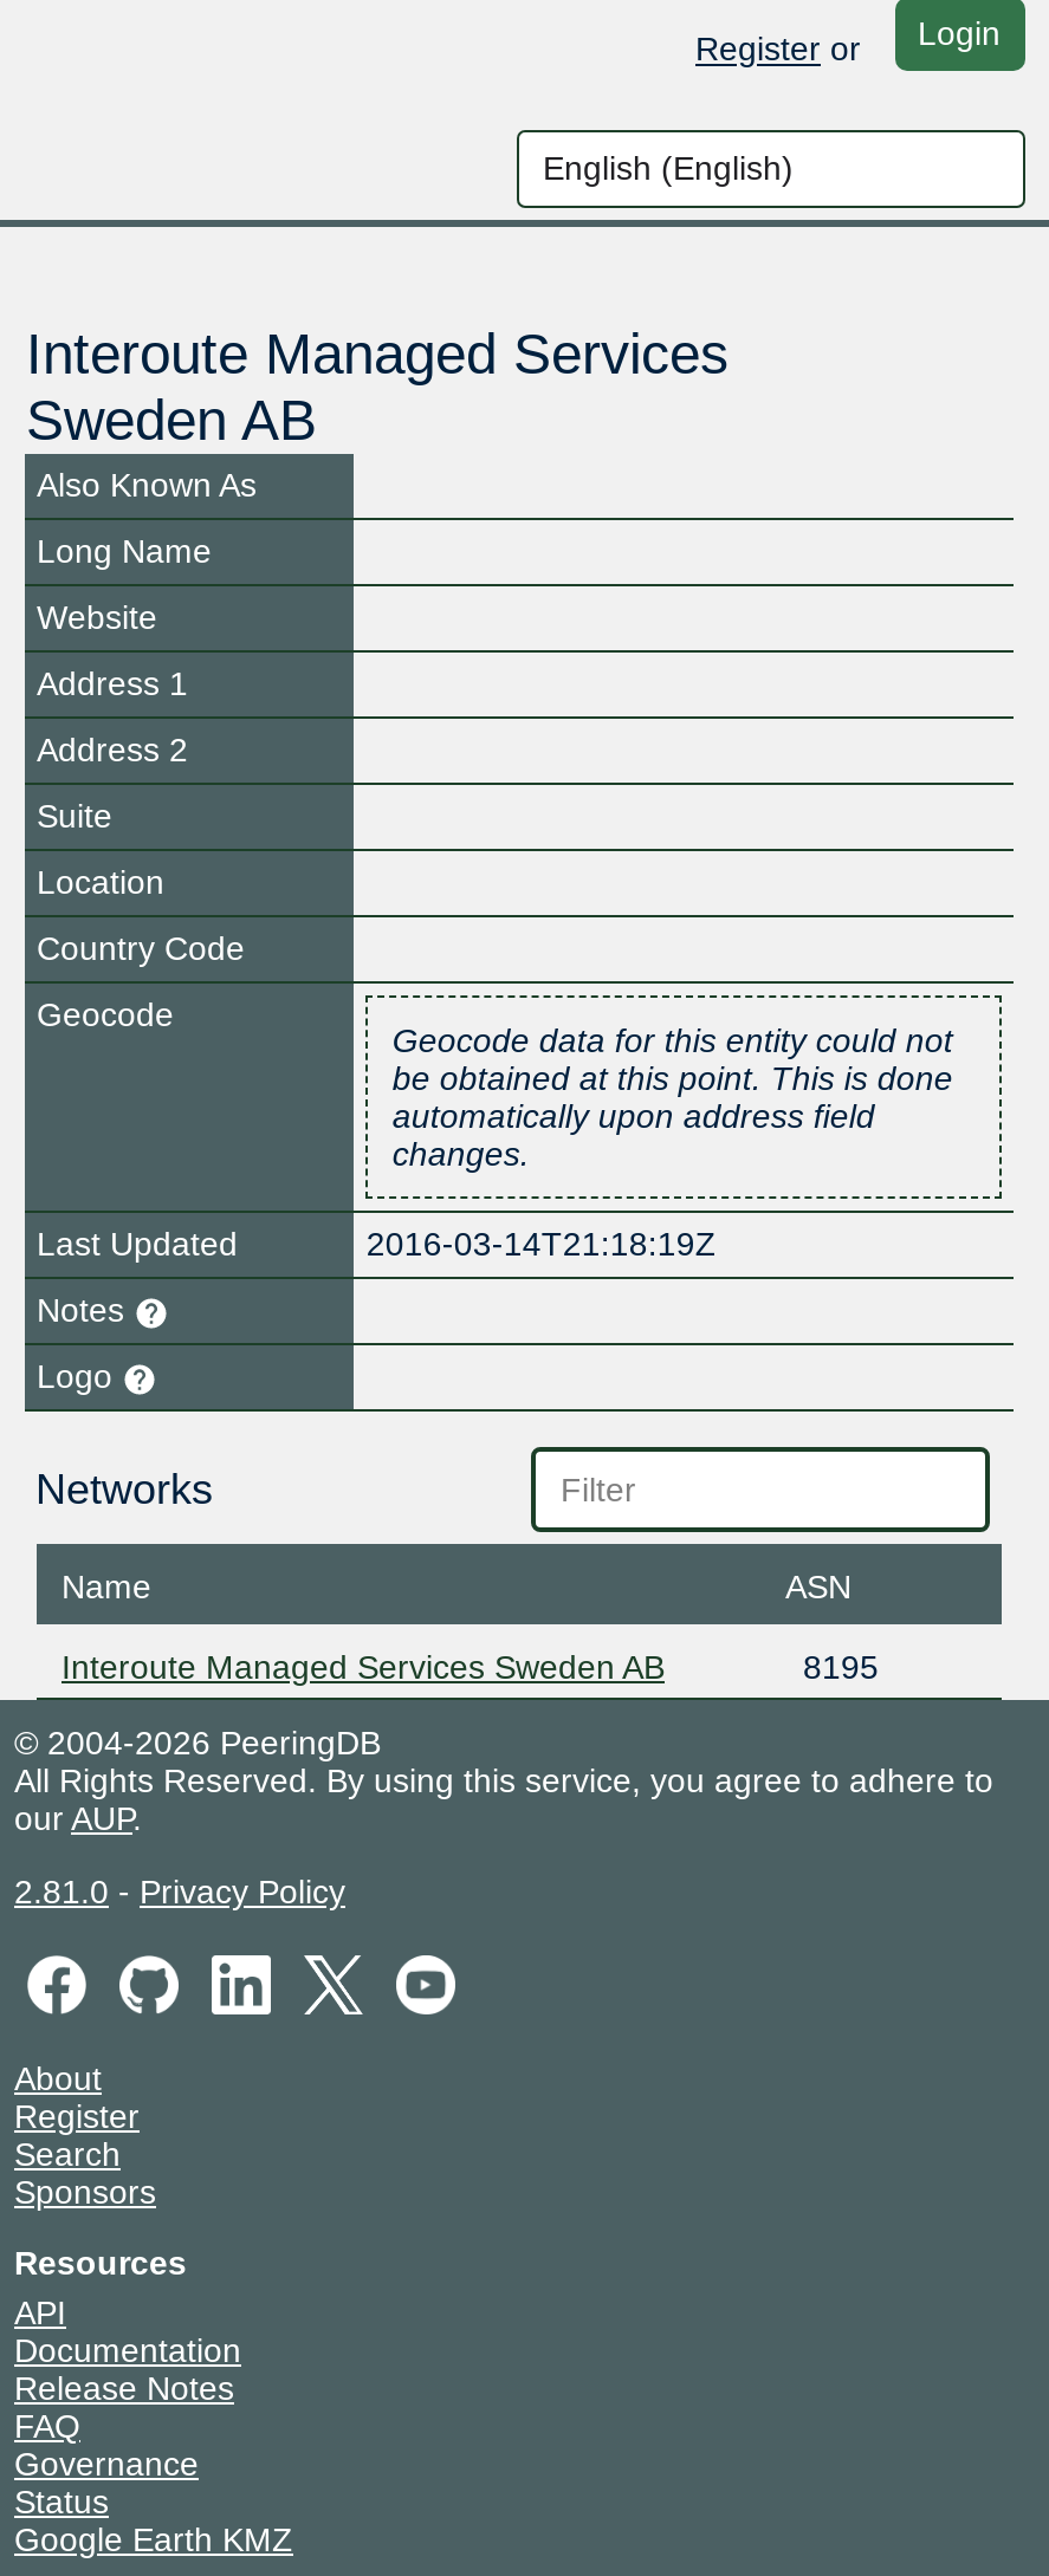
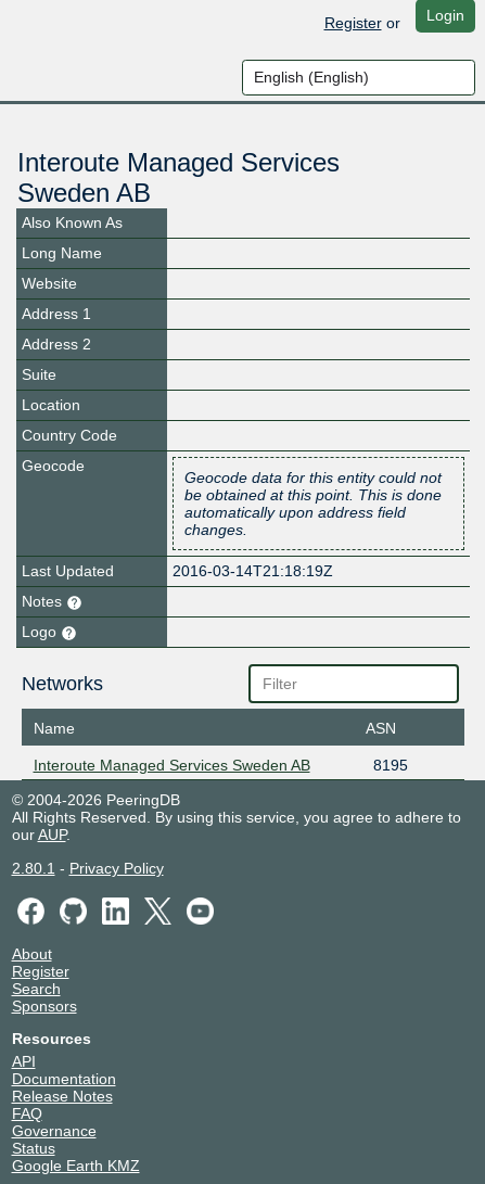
- 2.81.0 - Privacy Policy
+ 2.80.1 - Privacy Policy
